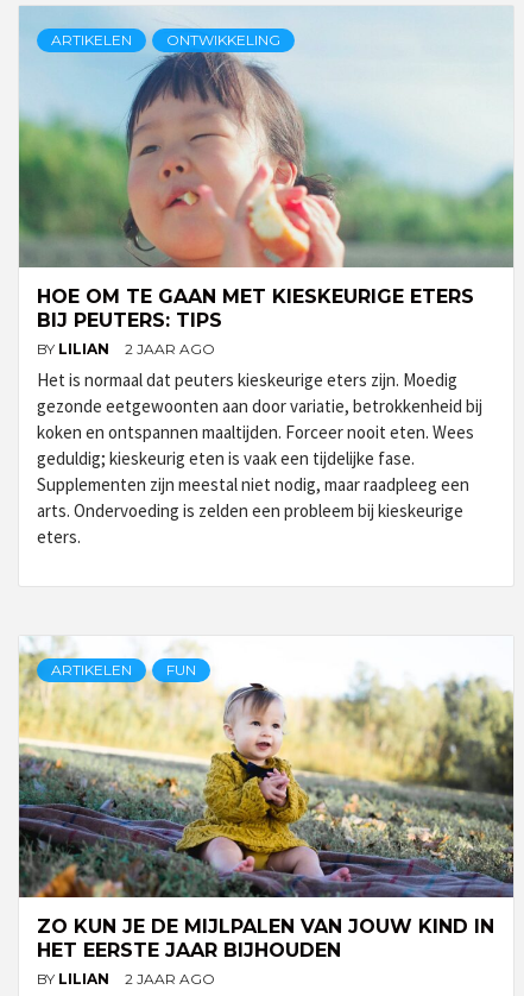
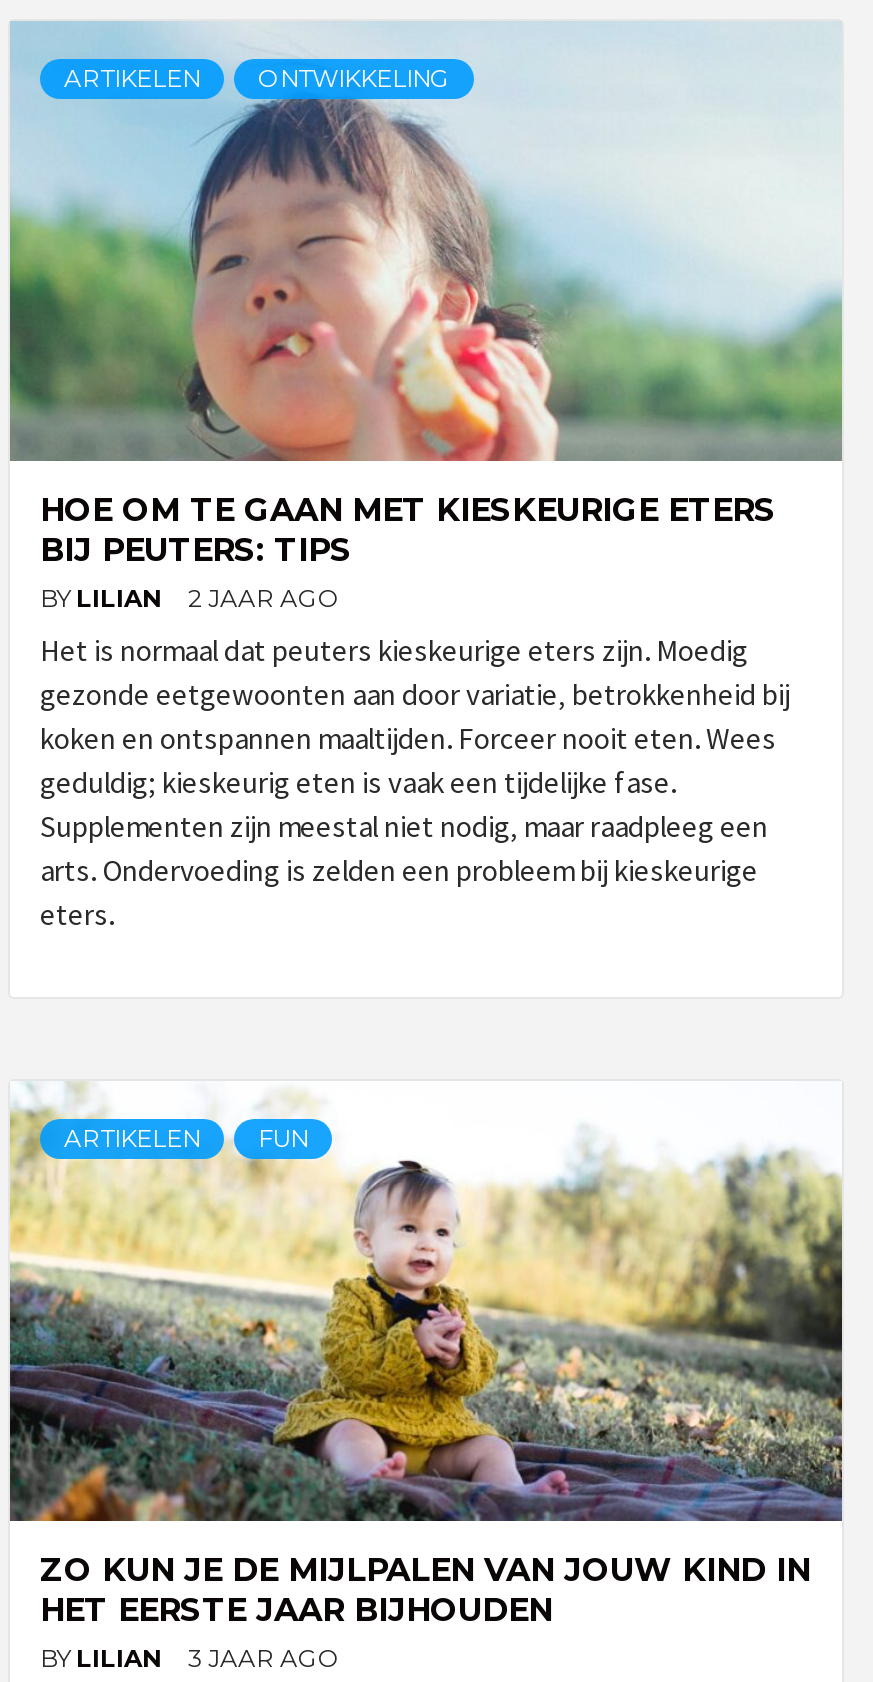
- BY LILIAN 2 JAAR AGO
+ BY LILIAN 3 JAAR AGO
